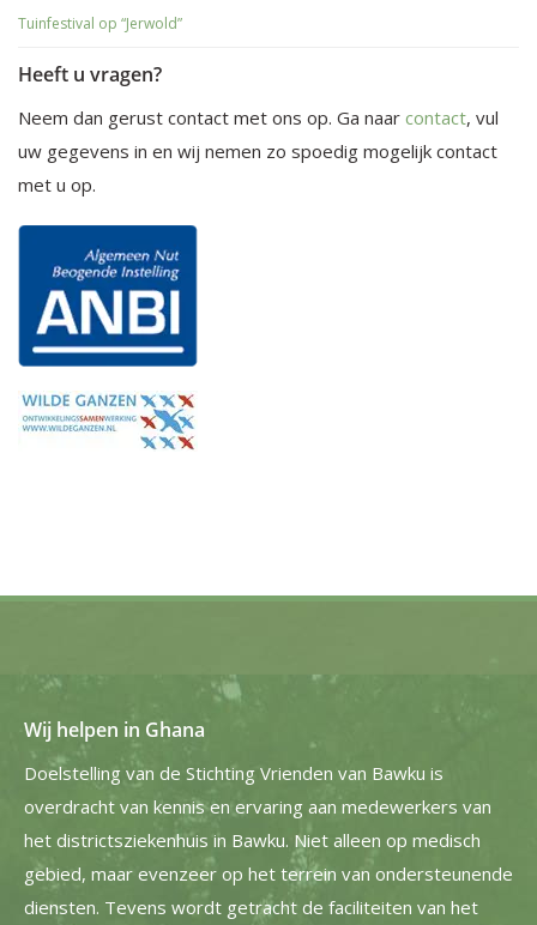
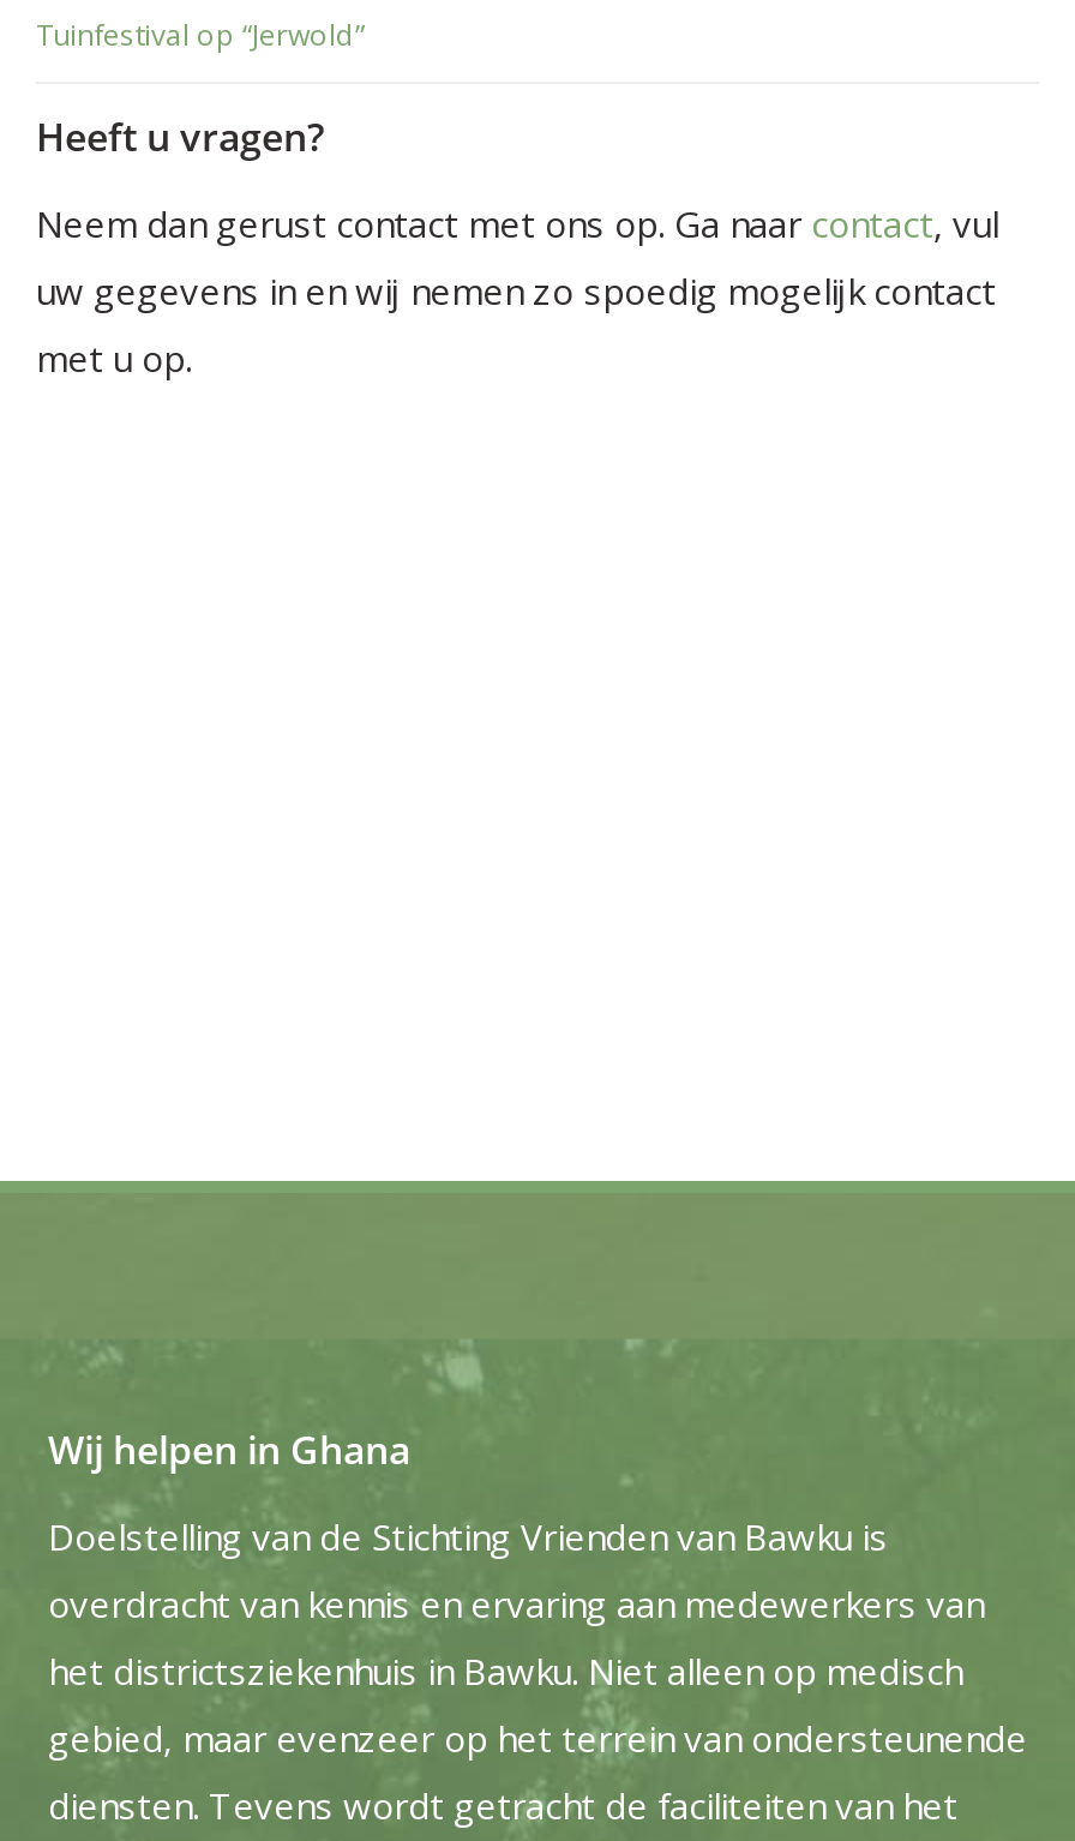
- [image]

- [image]
